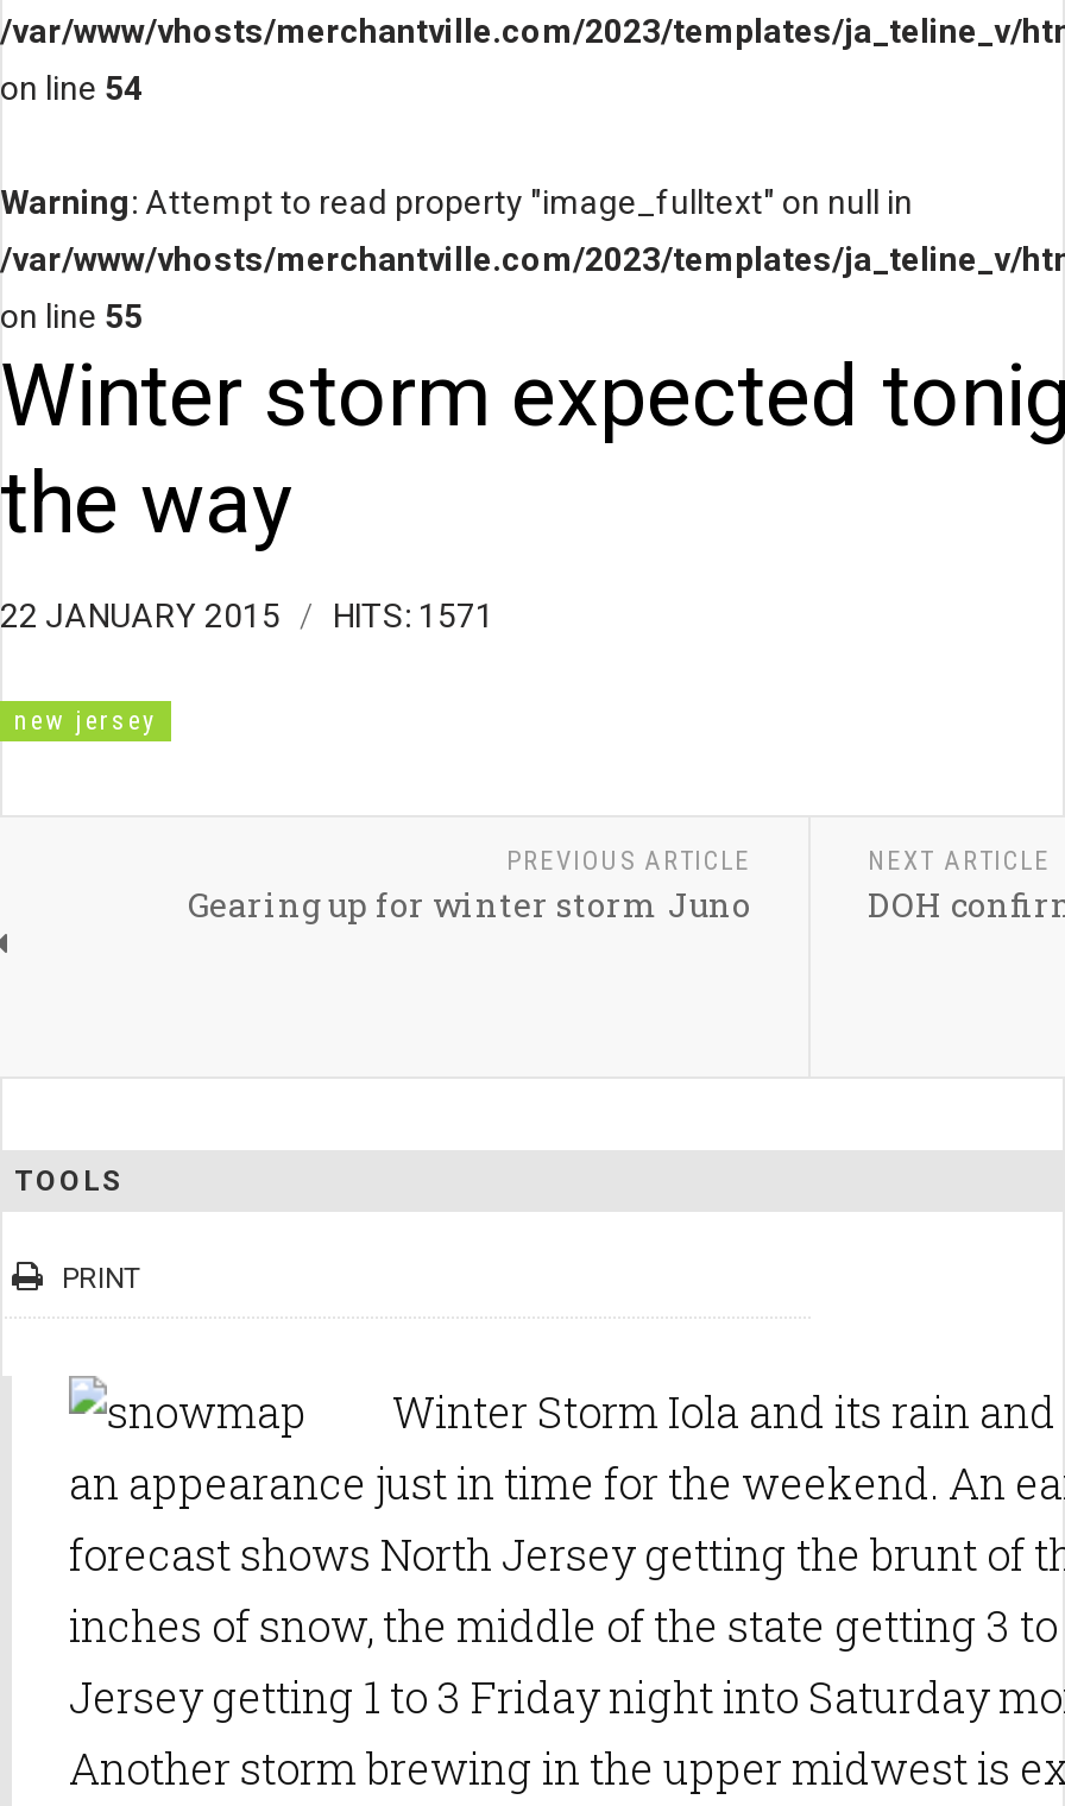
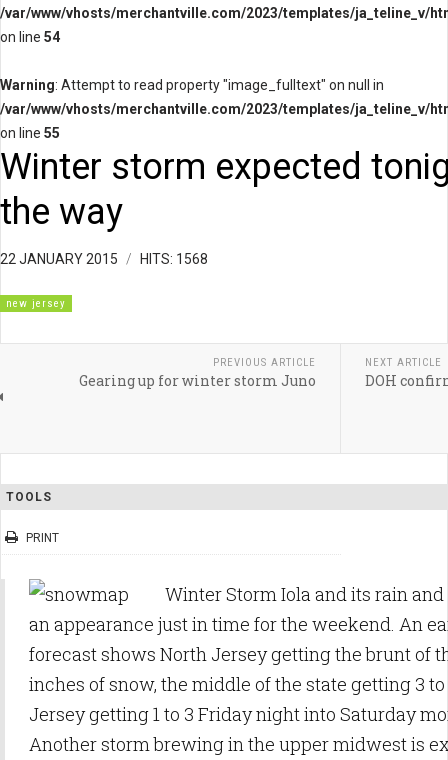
- 22 JANUARY 2015 HITS: 1571
+ 22 JANUARY 2015 HITS: 1568
